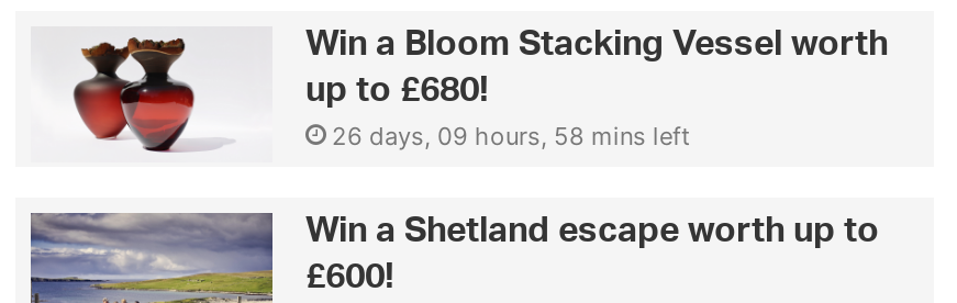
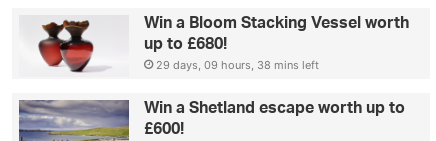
- 26 days, 09 hours, 58 mins left
+ 29 days, 09 hours, 38 mins left
